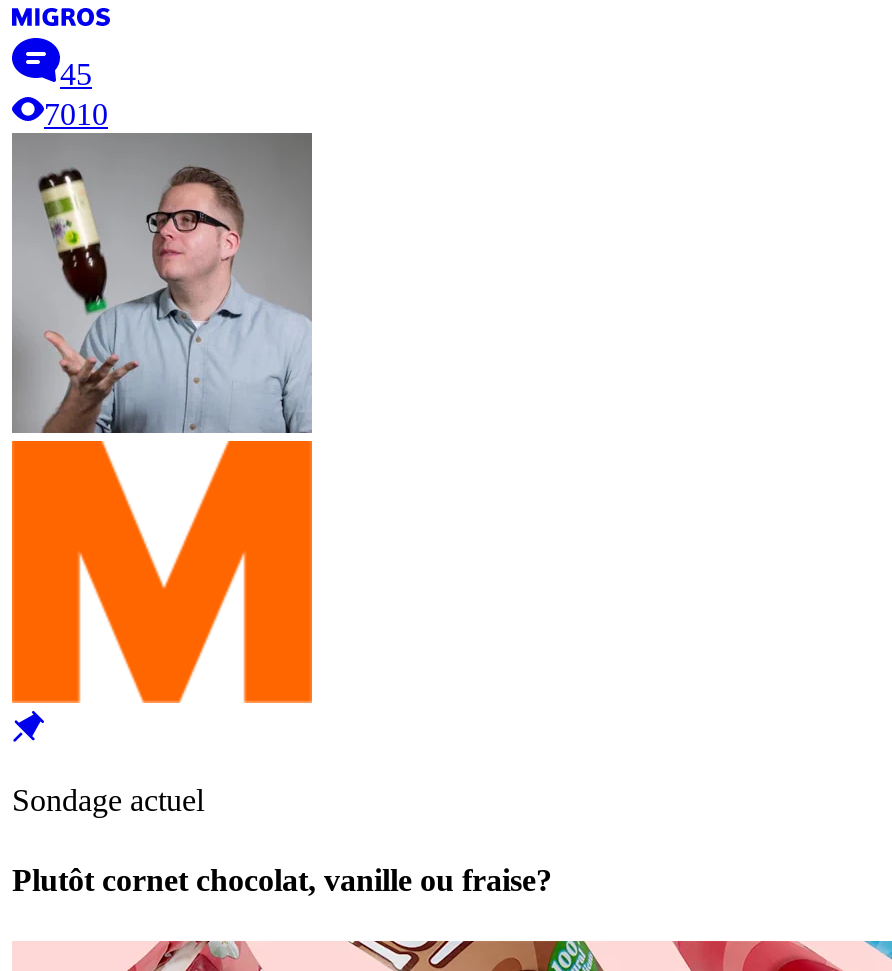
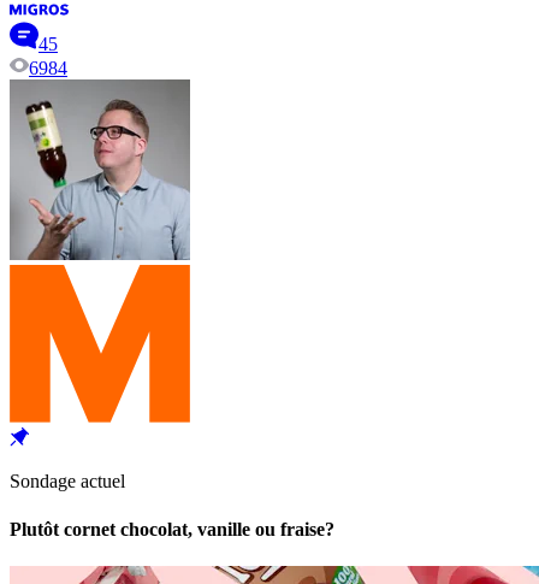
- 7010
+ 6984
